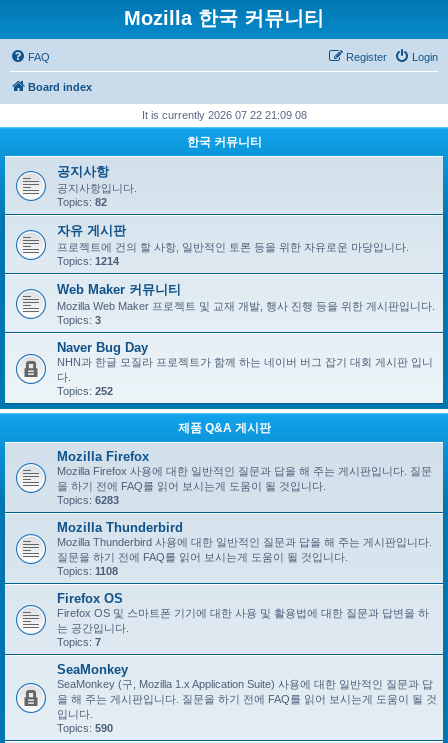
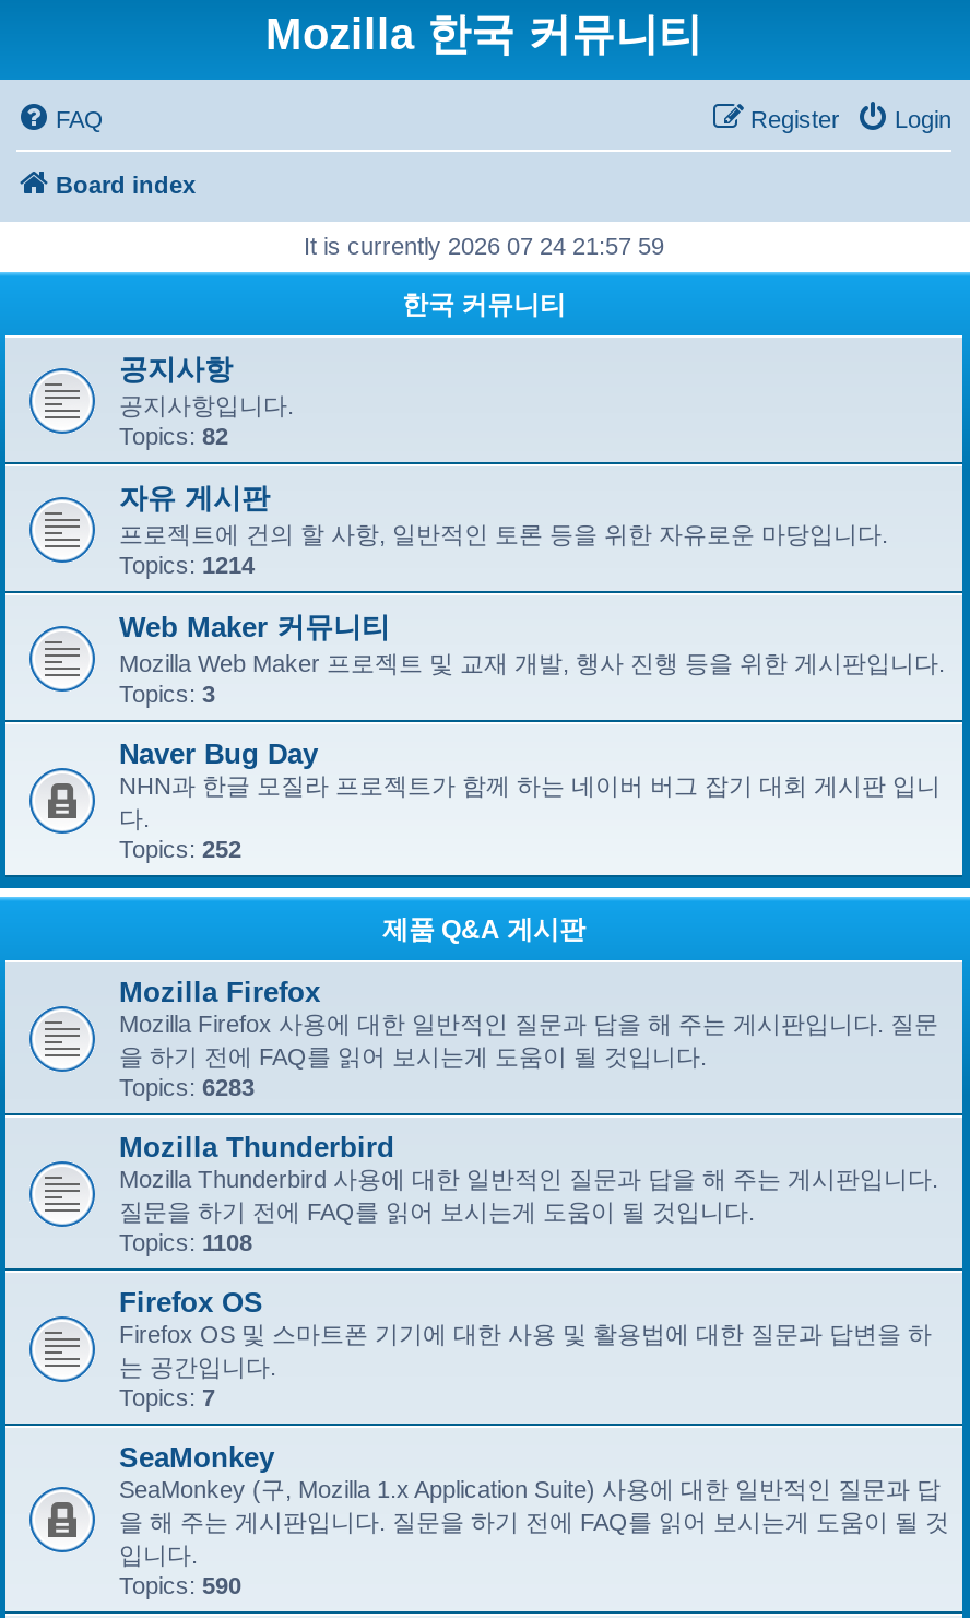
- It is currently 2026 07 22 21:09 08
+ It is currently 2026 07 24 21:57 59
